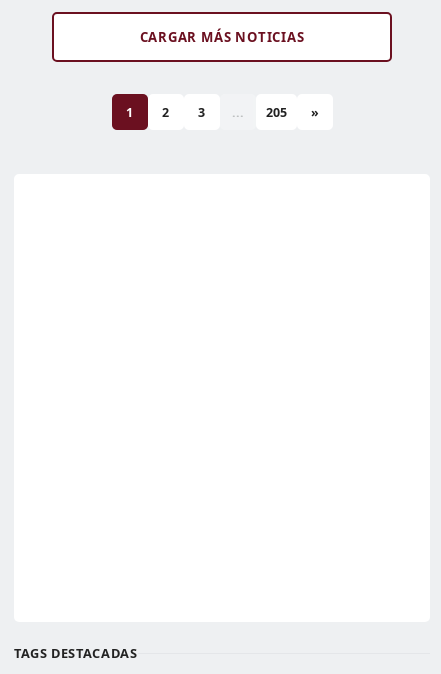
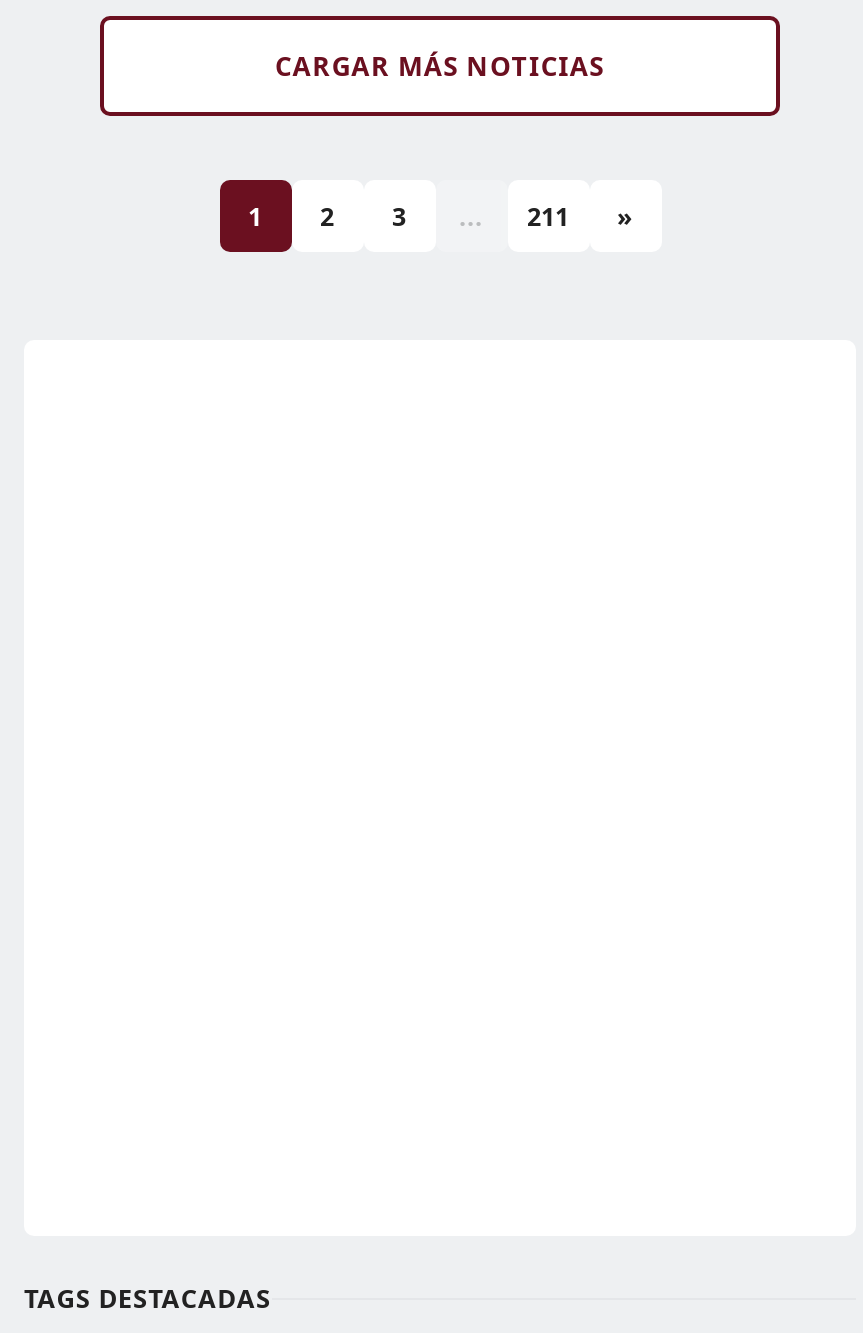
- 205
+ 211
